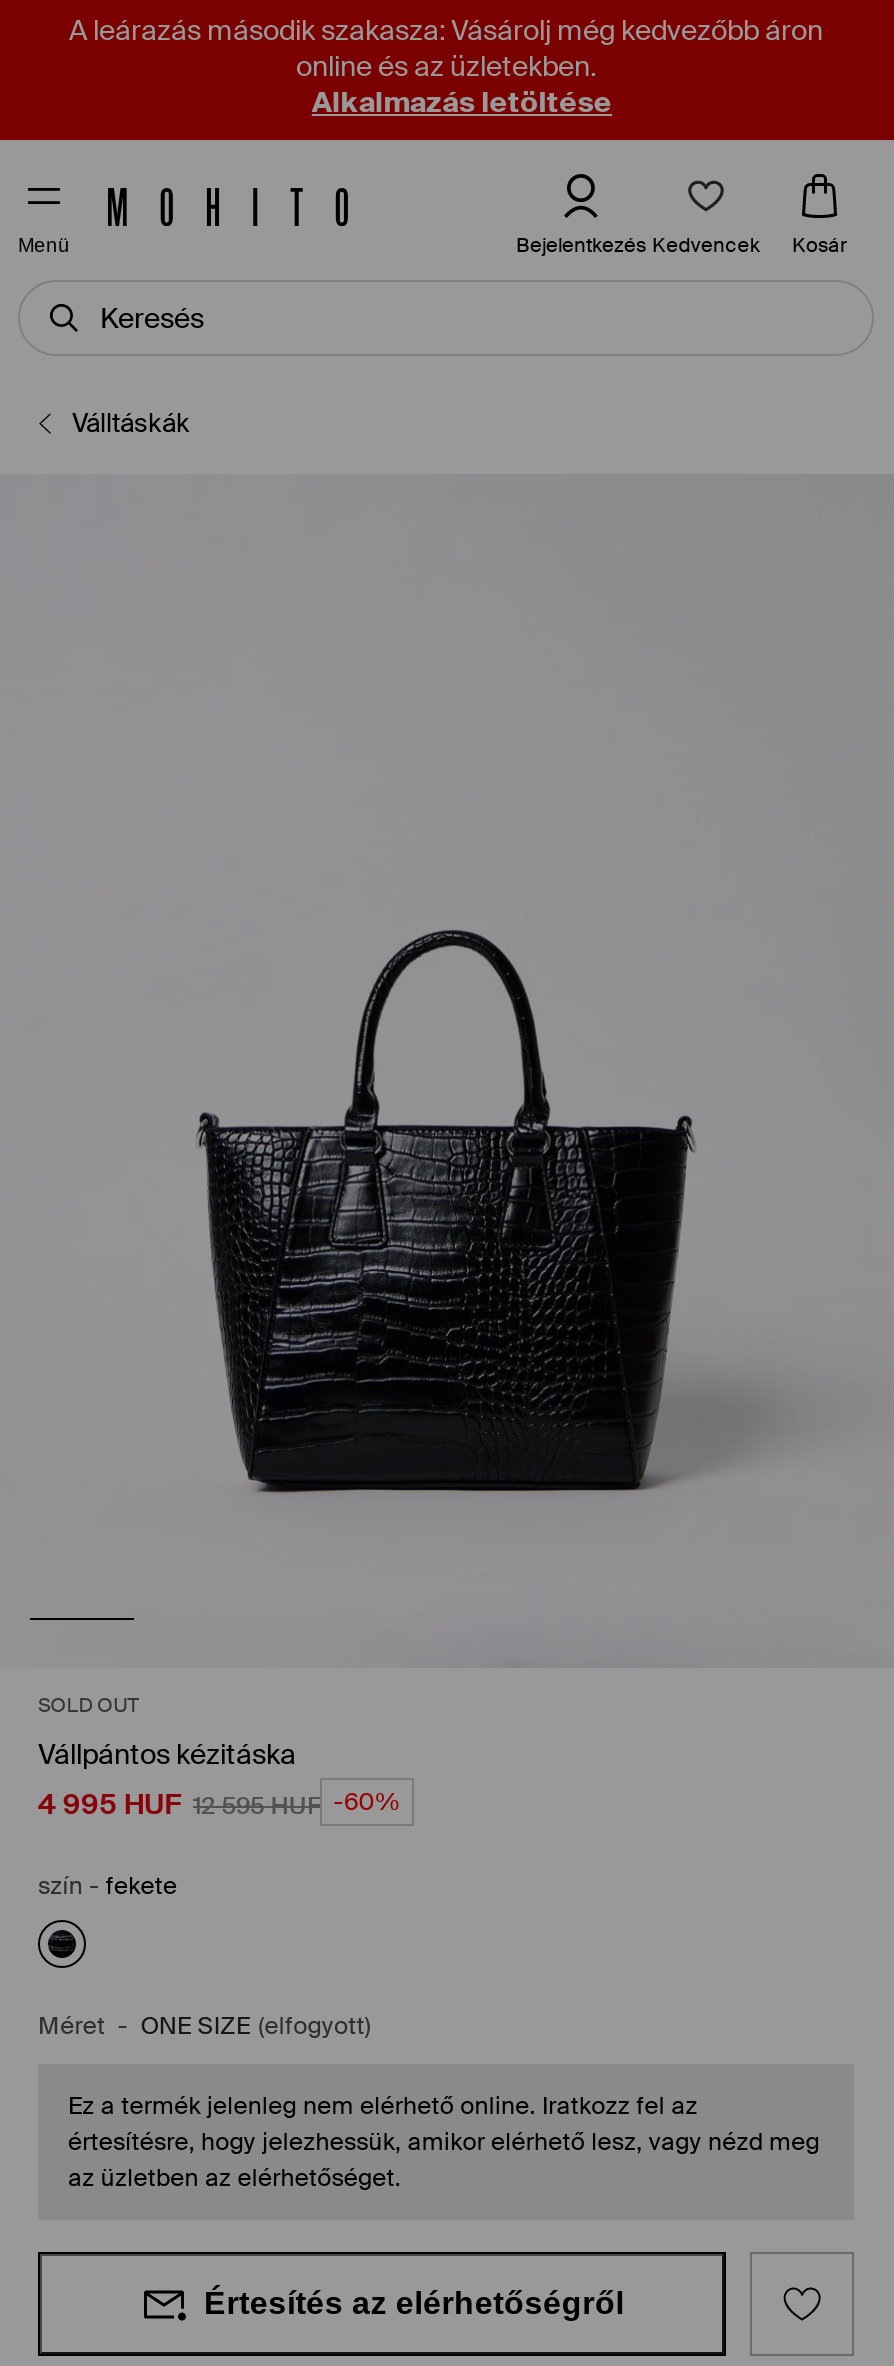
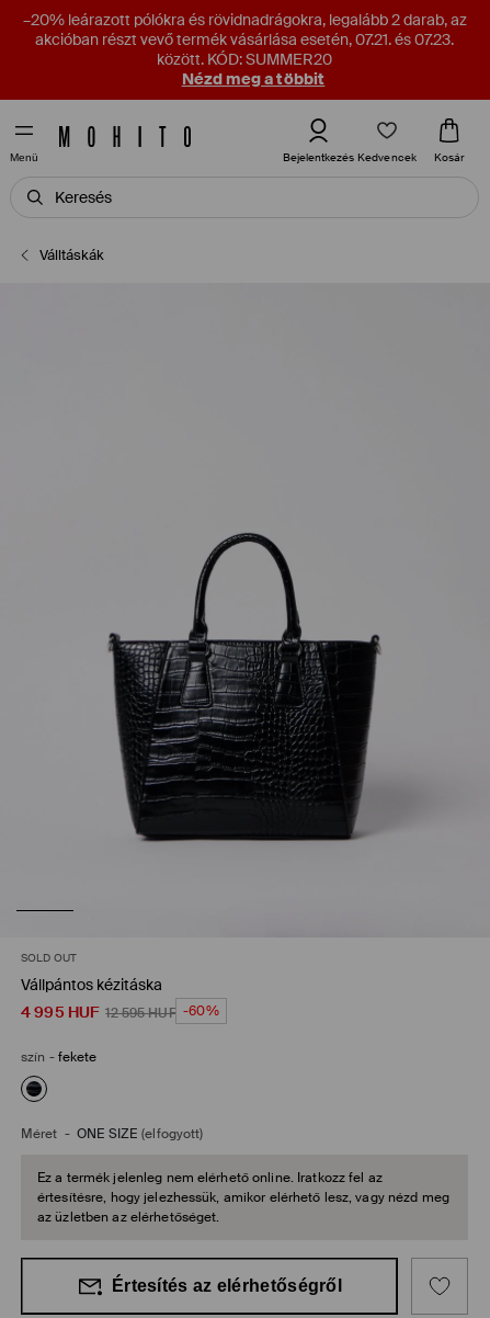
- A leárazás második szakasza: Vásárolj még kedvezőbb áron
- online és az üzletekben.
- Alkalmazás letöltése
+ –20% leárazott pólókra és rövidnadrágokra, legalább 2 darab, az
+ akcióban részt vevő termék vásárlása esetén, 07.21. és 07.23.
+ között. KÓD: SUMMER20
+ Nézd meg a többit
